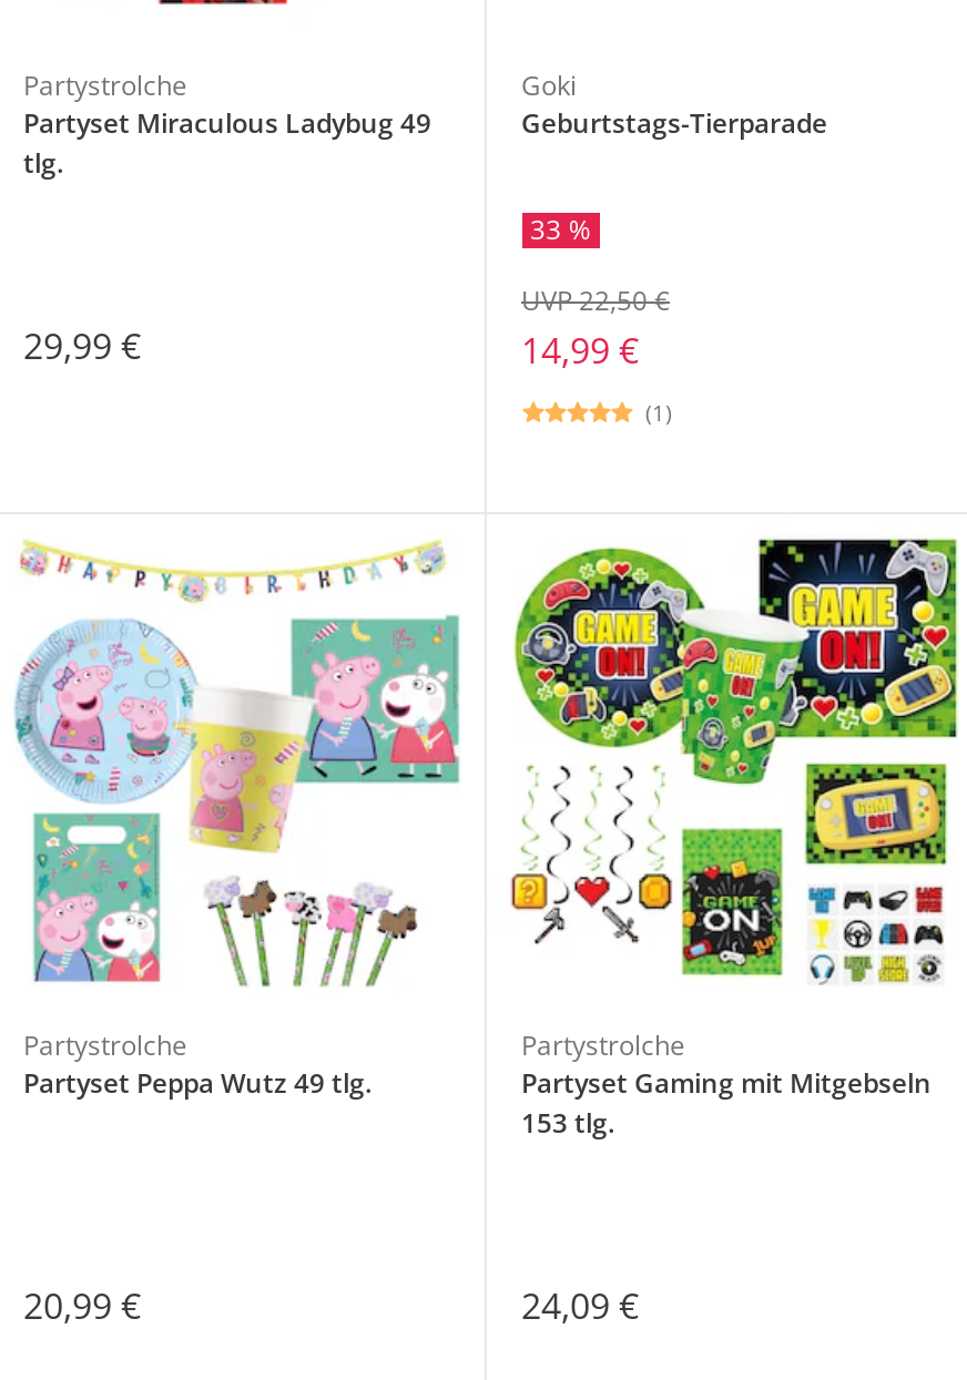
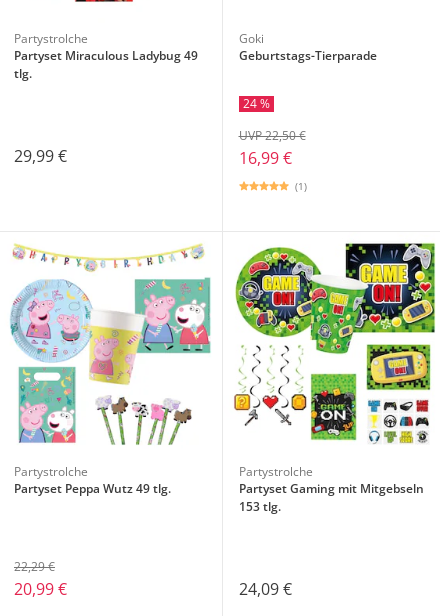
- 33 %
+ 24 %

- 14,99 €
+ 16,99 €

+ 22,29 €
